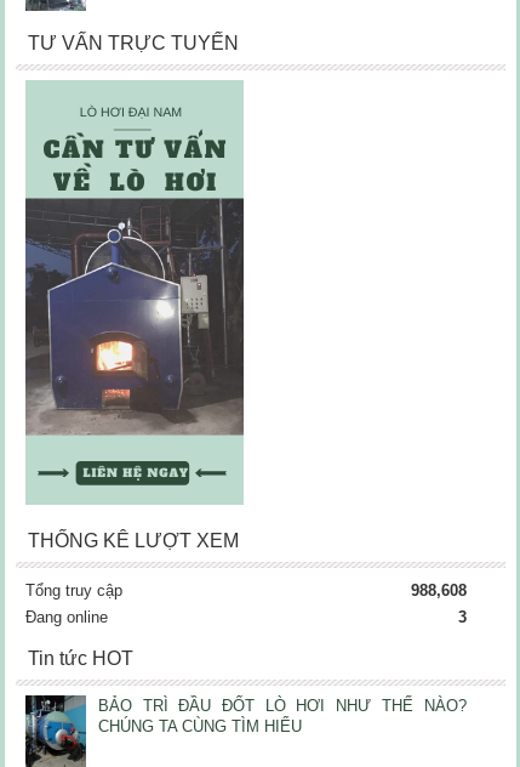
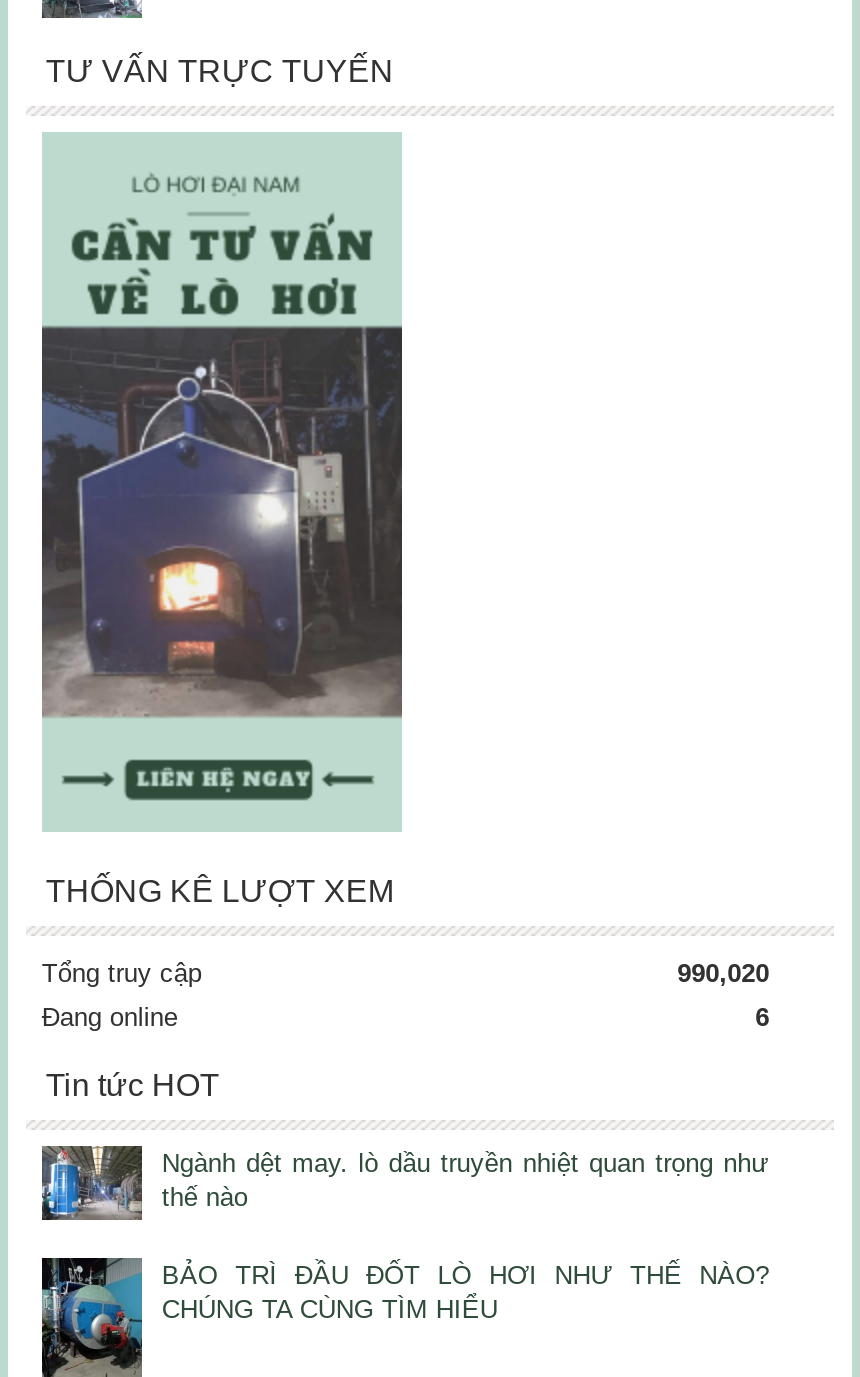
- 988,608
+ 990,020

- 3
+ 6

+ [image]
+ Ngành dệt may. lò dầu truyền nhiệt quan trọng như
+ thế nào
